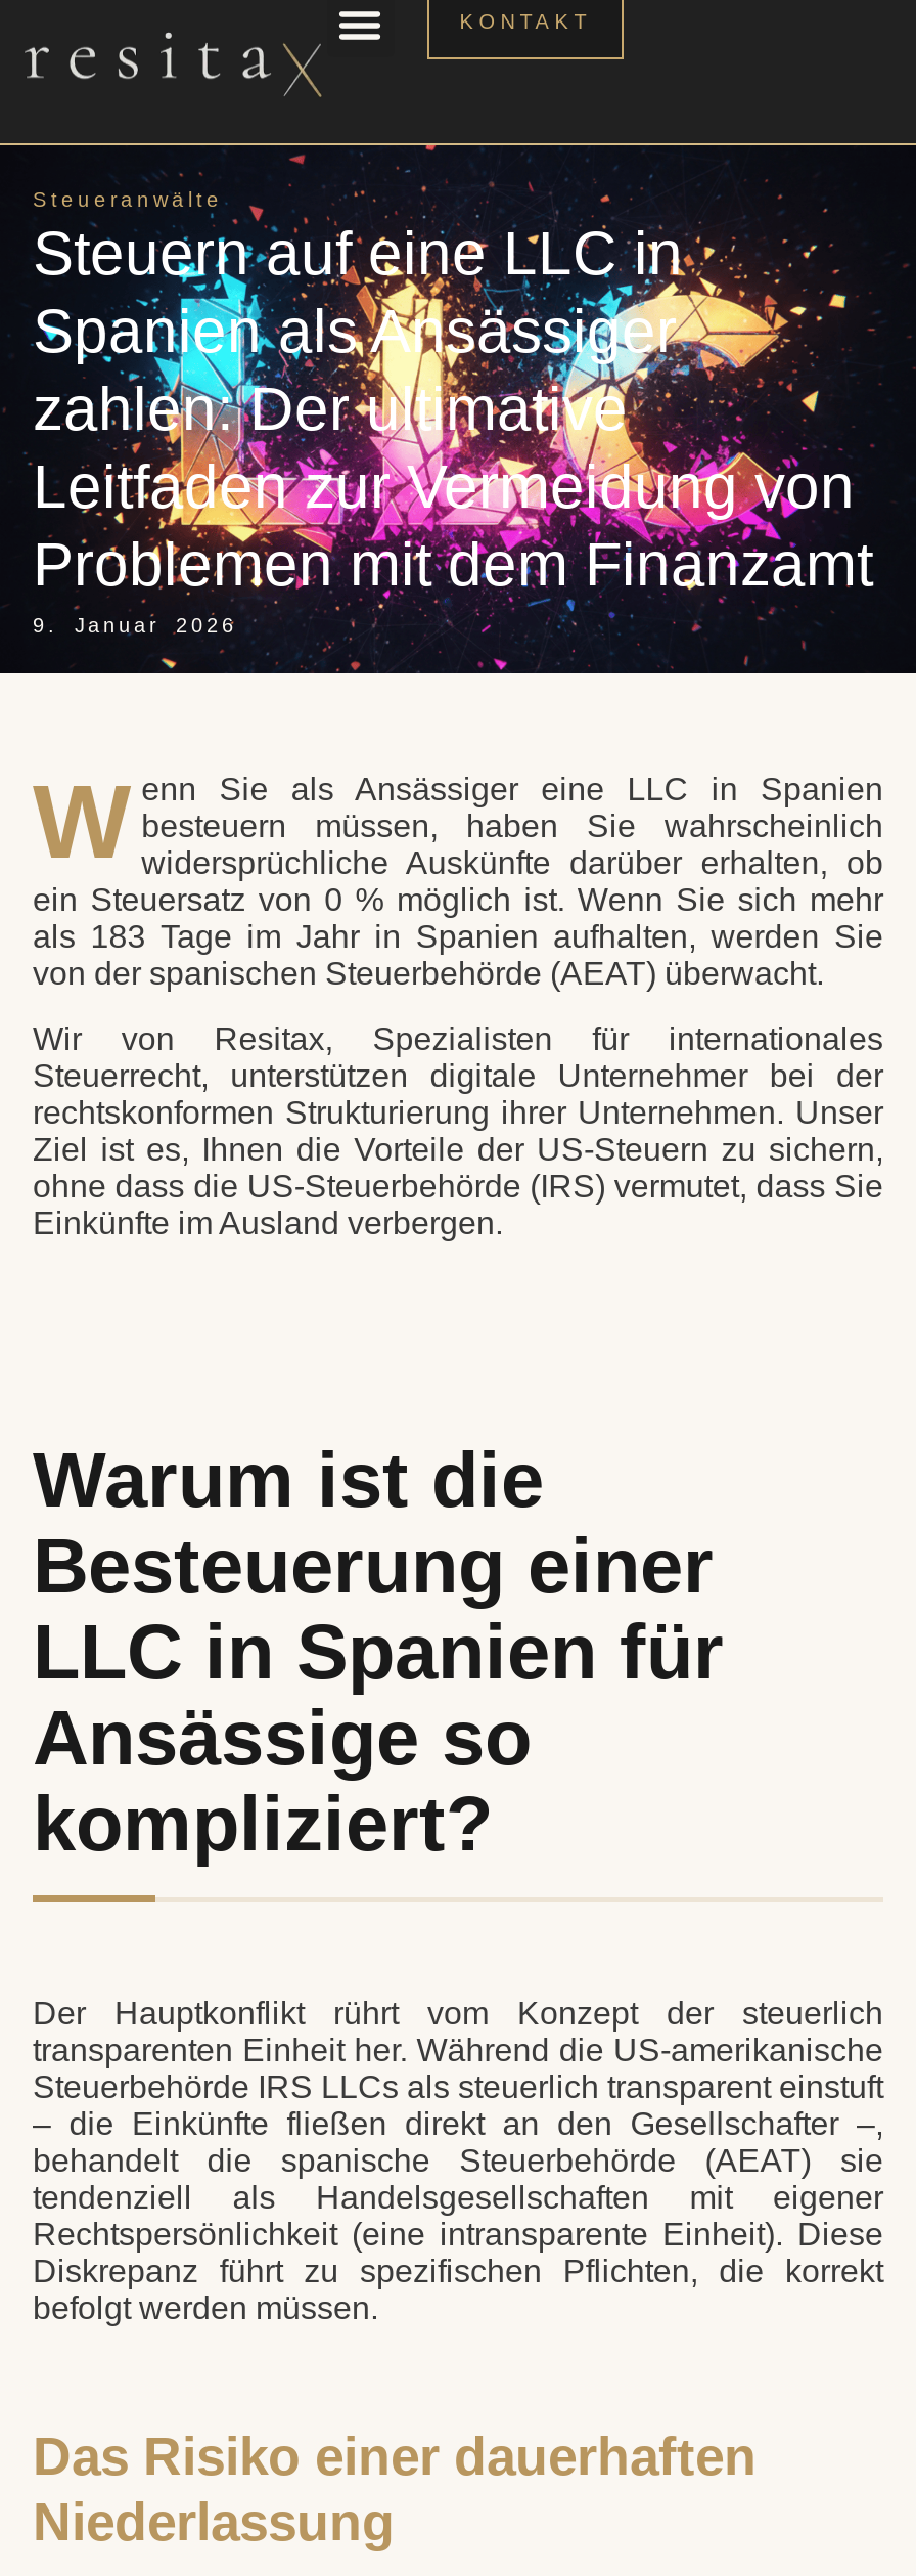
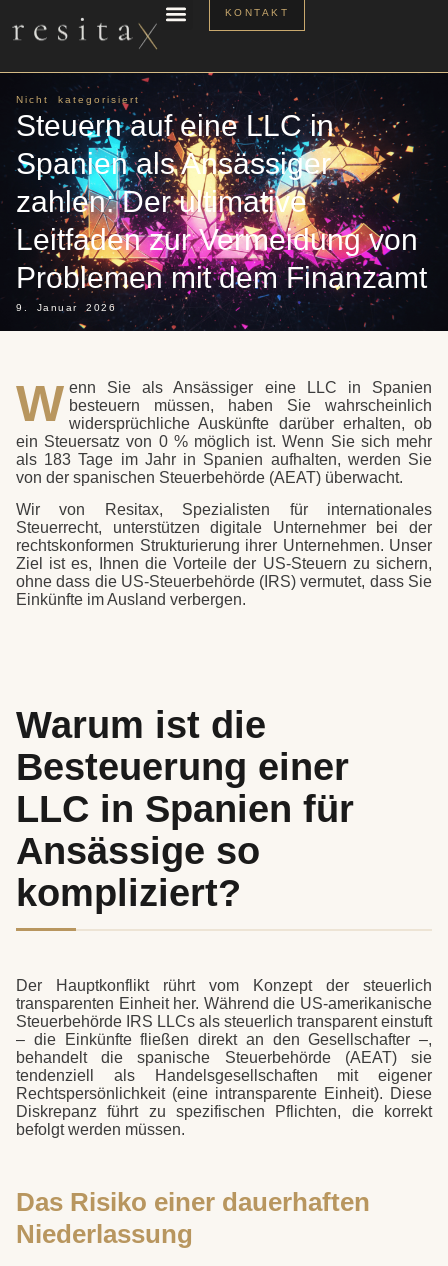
- Steueranwälte
+ Nicht kategorisiert
